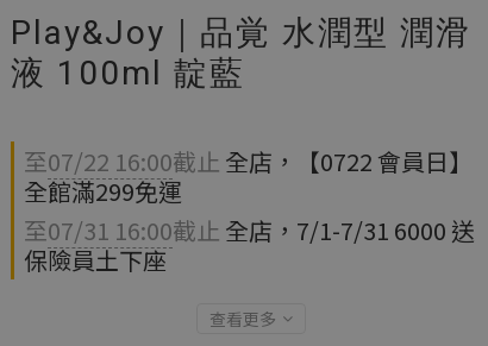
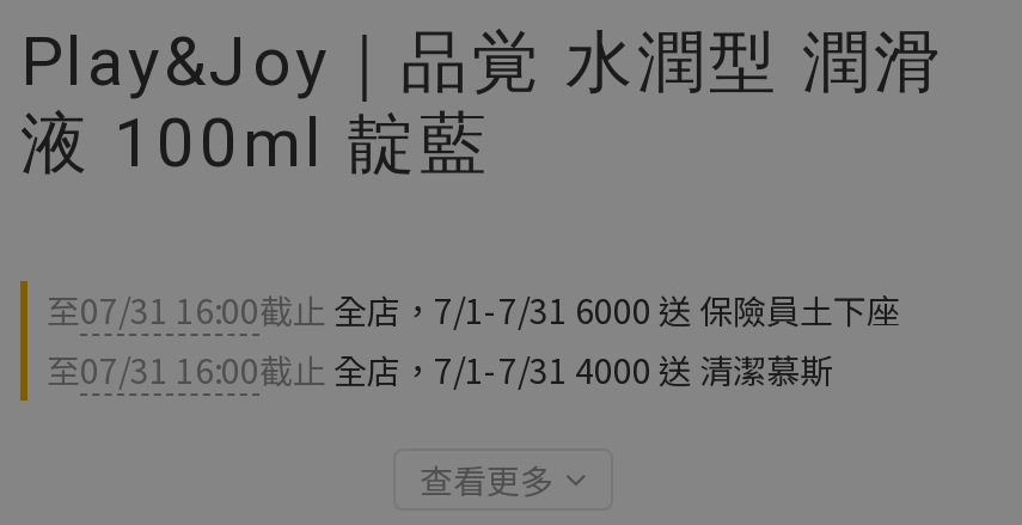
- 至07/22 16:00截止全店，【0722 會員日】
- 全館滿299免運
- 至07/31 16:00截止全店，7/1-7/31 6000 送
- 保險員土下座
+ 至07/31 16:00截止全店，7/1-7/31 6000 送 保險員土下座
+ 至07/31 16:00截止全店，7/1-7/31 4000 送 清潔慕斯
